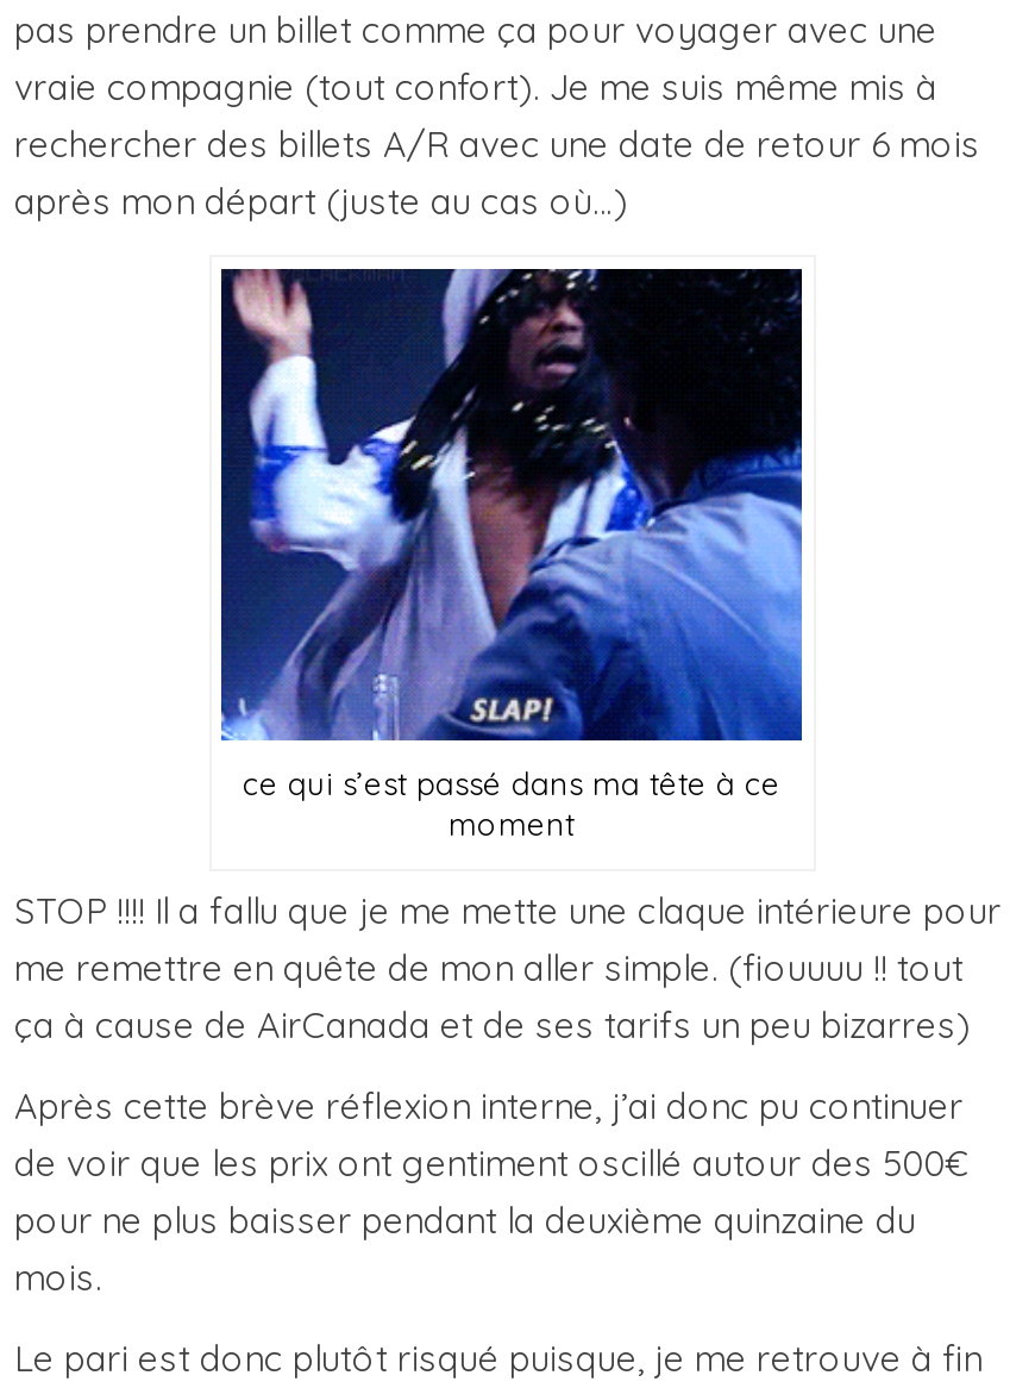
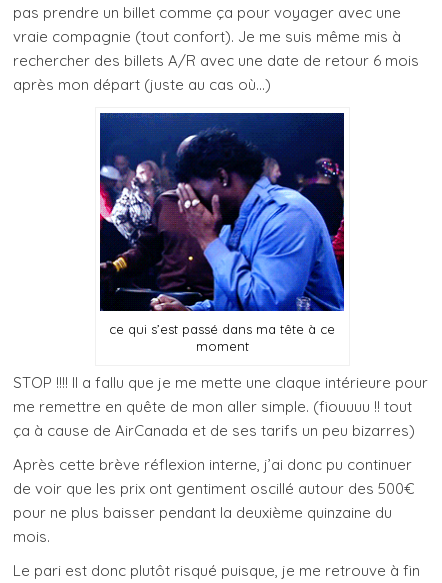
- [image]
+ [image]
